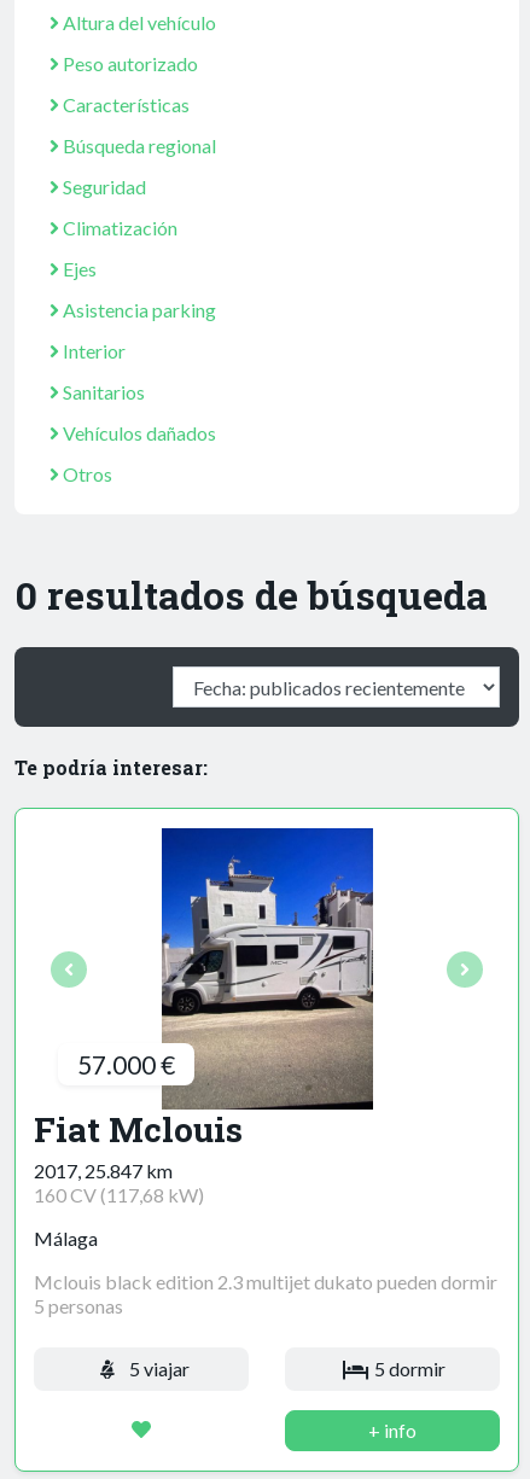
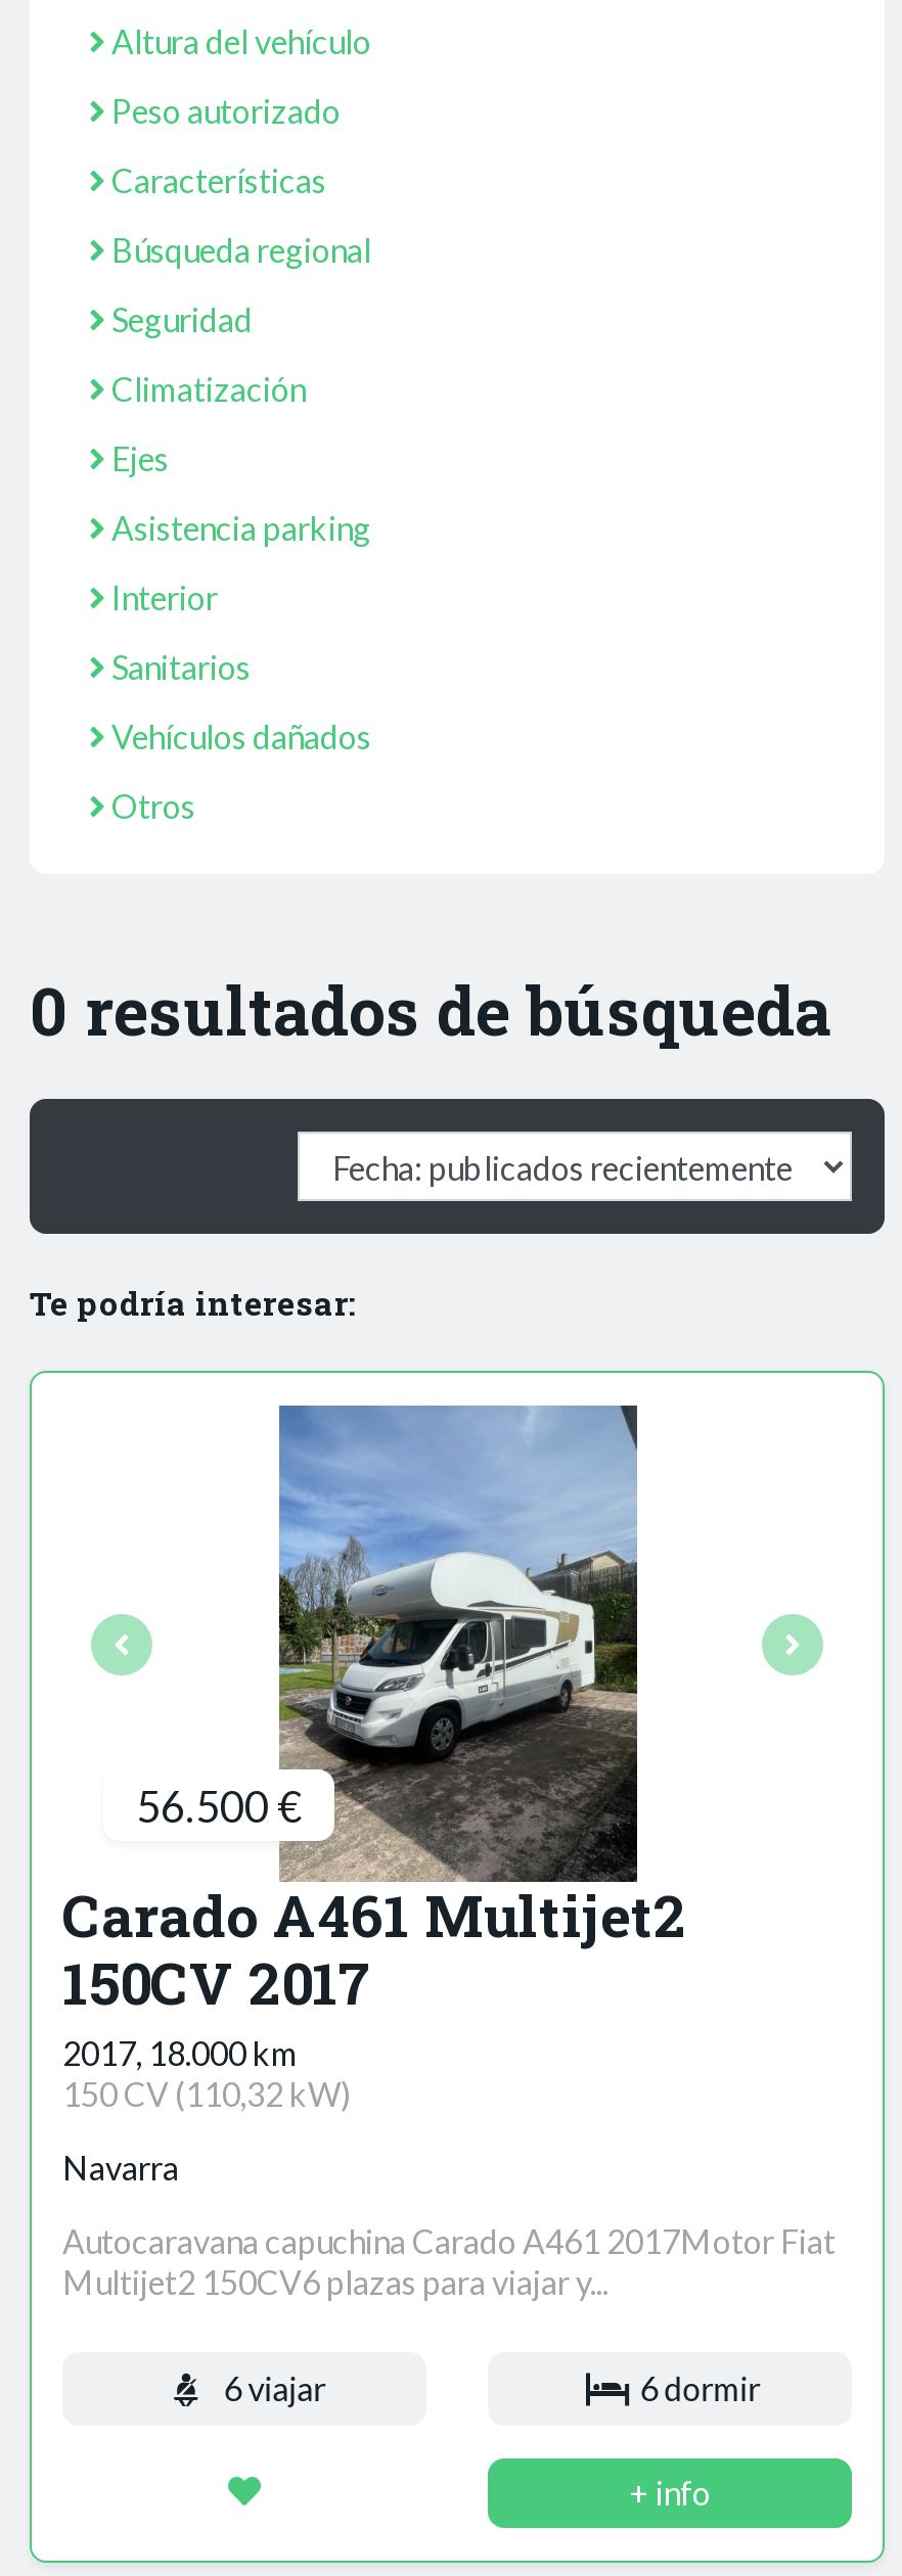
- [image]
- 57.000 €
+ [image]
+ 56.500 €

- Fiat Mclouis
- 2017, 25.847 km
- 160 CV (117,68 kW)
+ Carado A461 Multijet2
+ 150CV 2017
+ 2017, 18.000 km
+ 150 CV (110,32 kW)

- Málaga
+ Navarra

- Mclouis black edition 2.3 multijet dukato pueden dormir
- 5 personas
+ Autocaravana capuchina Carado A461 2017Motor Fiat
+ Multijet2 150CV6 plazas para viajar y...

- 5 viajar
- 5 dormir
+ 6 viajar
+ 6 dormir
